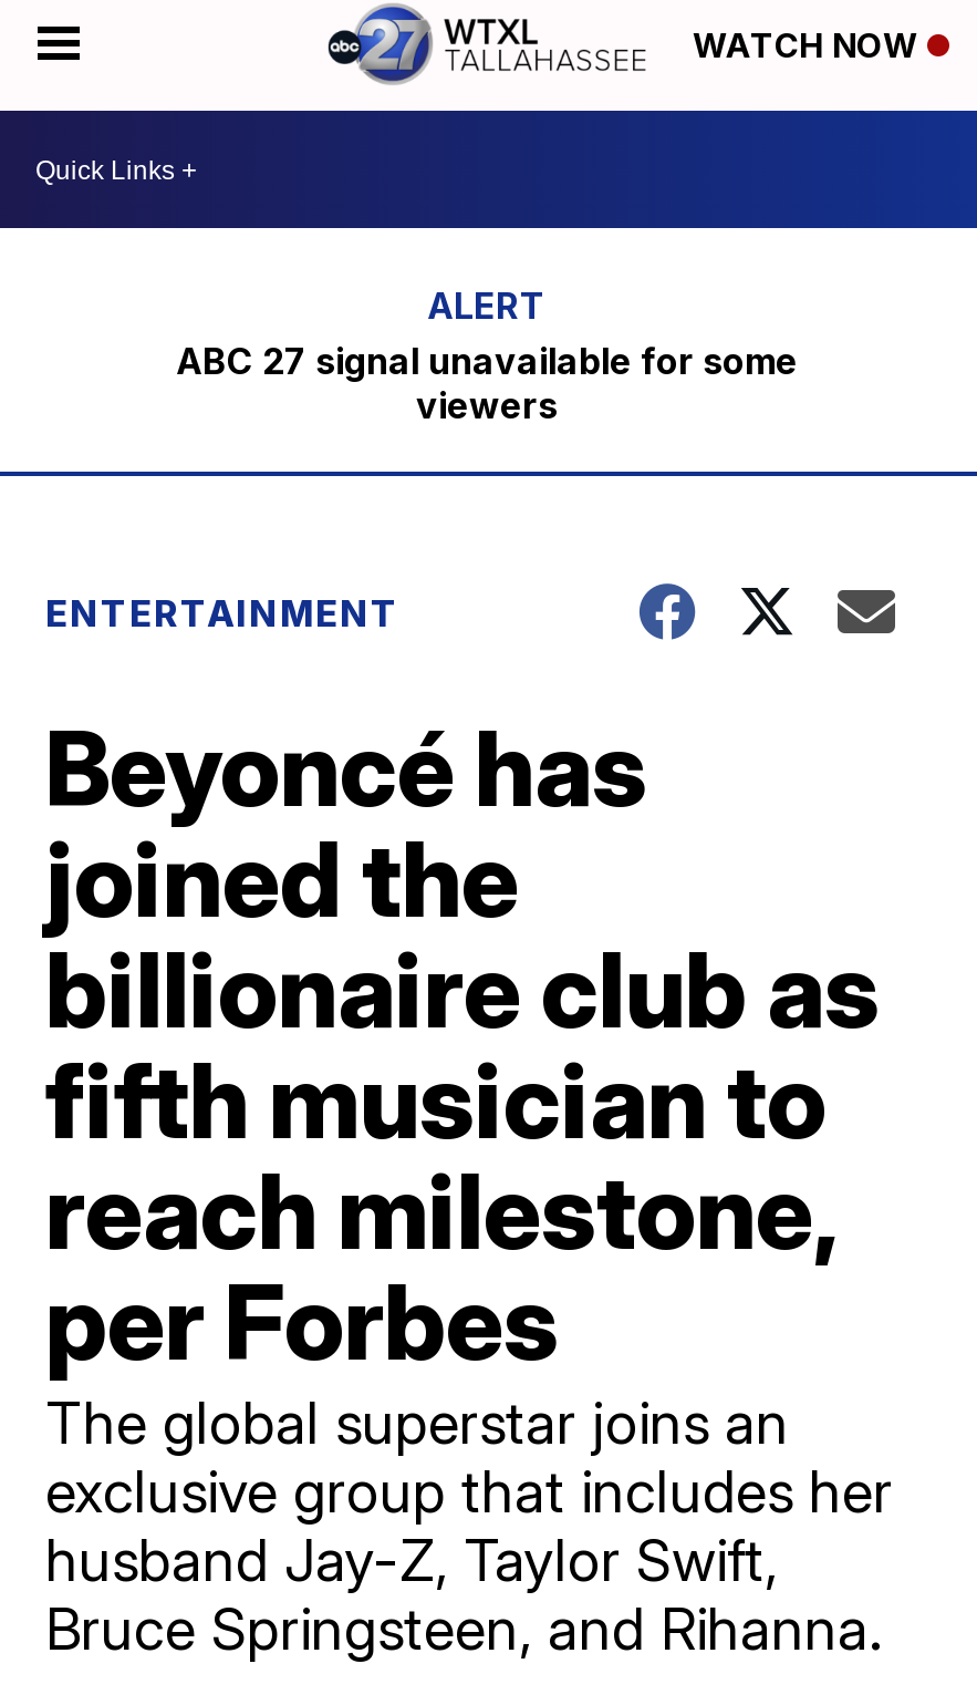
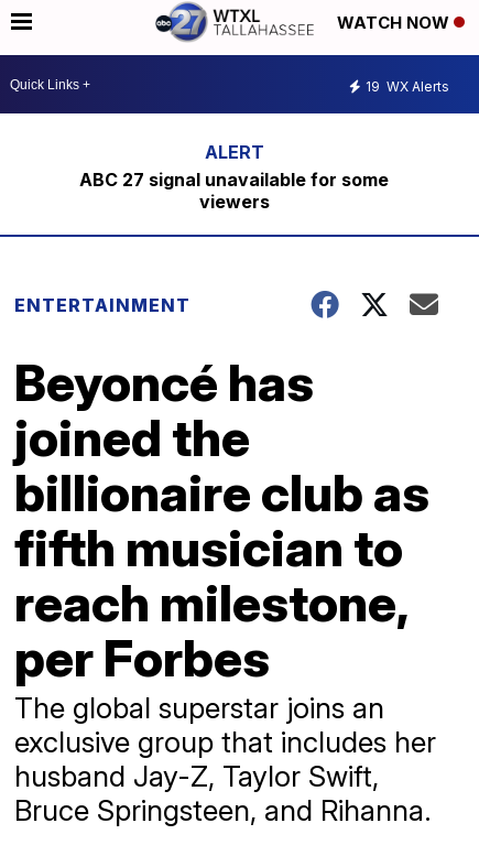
+ 19 WX Alerts
